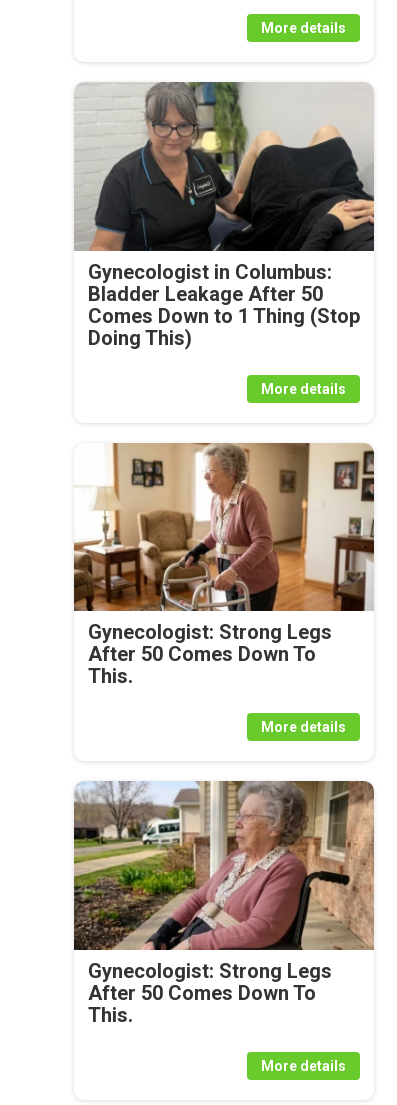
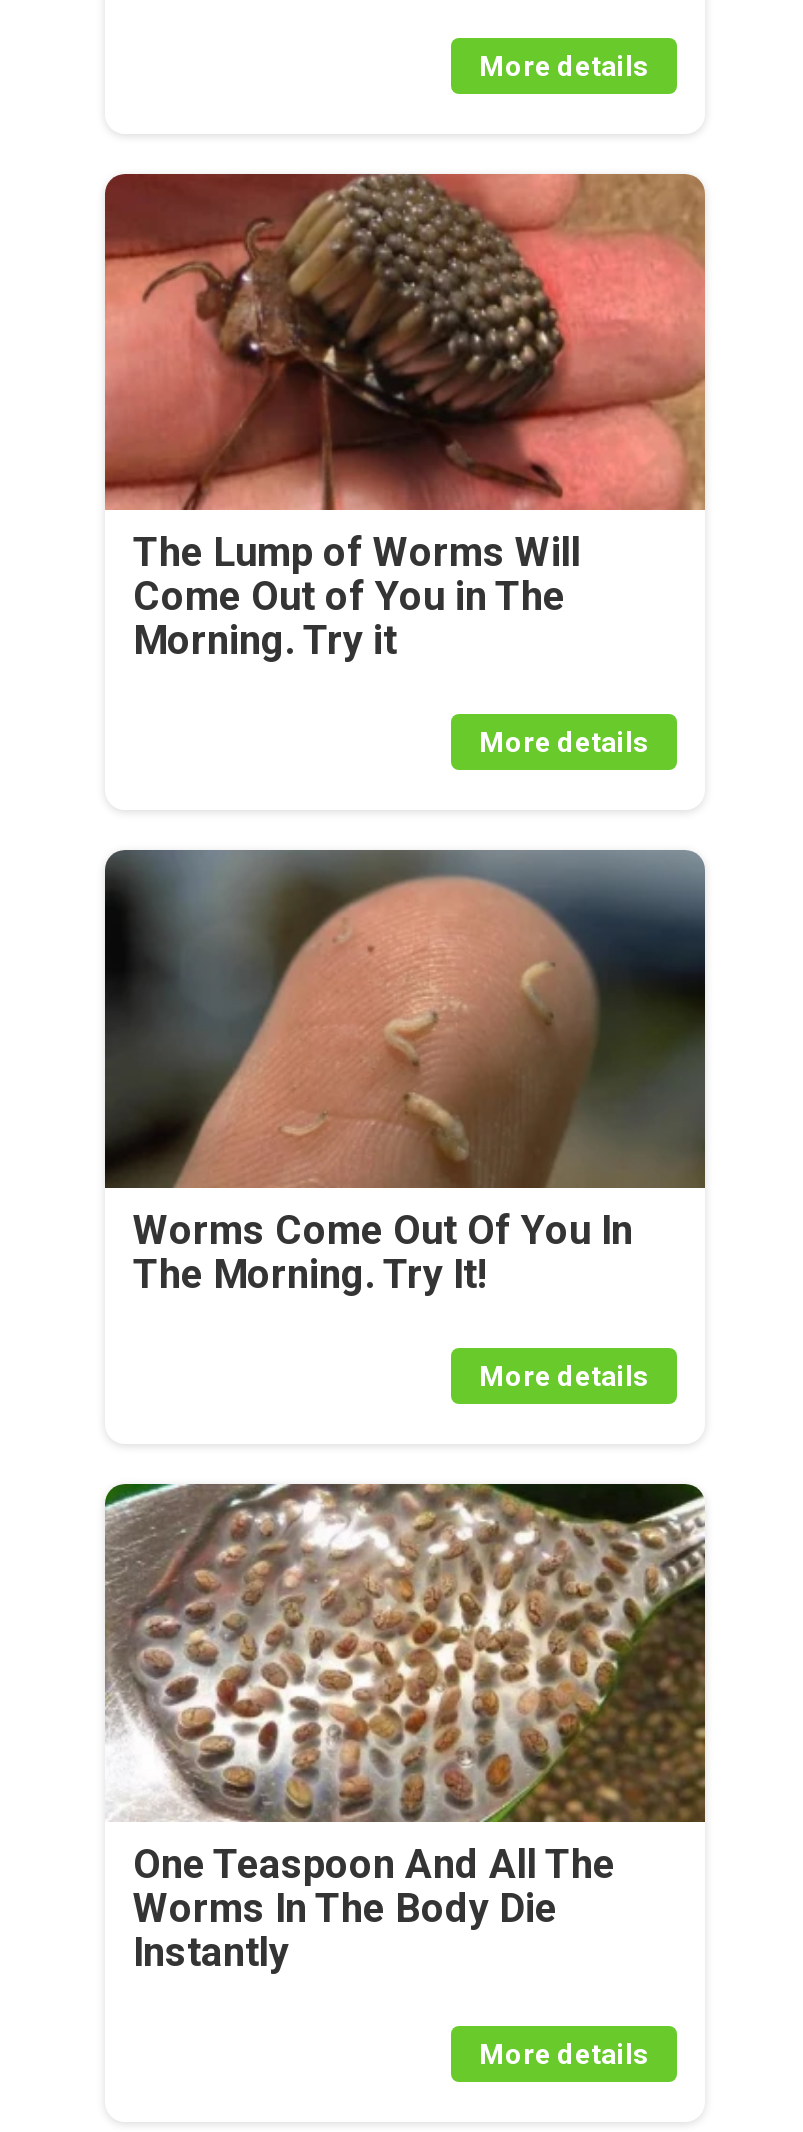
- [image]
- Gynecologist in Columbus:
- Bladder Leakage After 50
- Comes Down to 1 Thing (Stop
- Doing This)
+ [image]
+ The Lump of Worms Will
+ Come Out of You in The
+ Morning. Try it

- [image]
- Gynecologist: Strong Legs
- After 50 Comes Down To
- This.
+ [image]
+ Worms Come Out Of You In
+ The Morning. Try It!

- [image]
- Gynecologist: Strong Legs
- After 50 Comes Down To
- This.
+ [image]
+ One Teaspoon And All The
+ Worms In The Body Die
+ Instantly
